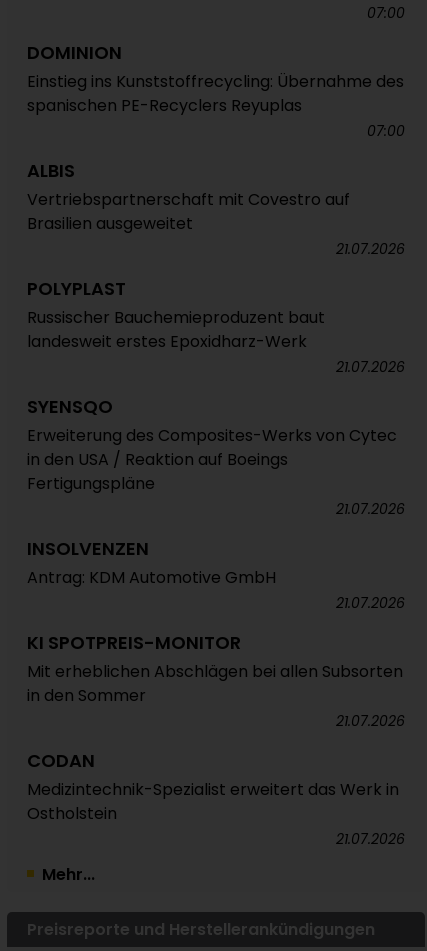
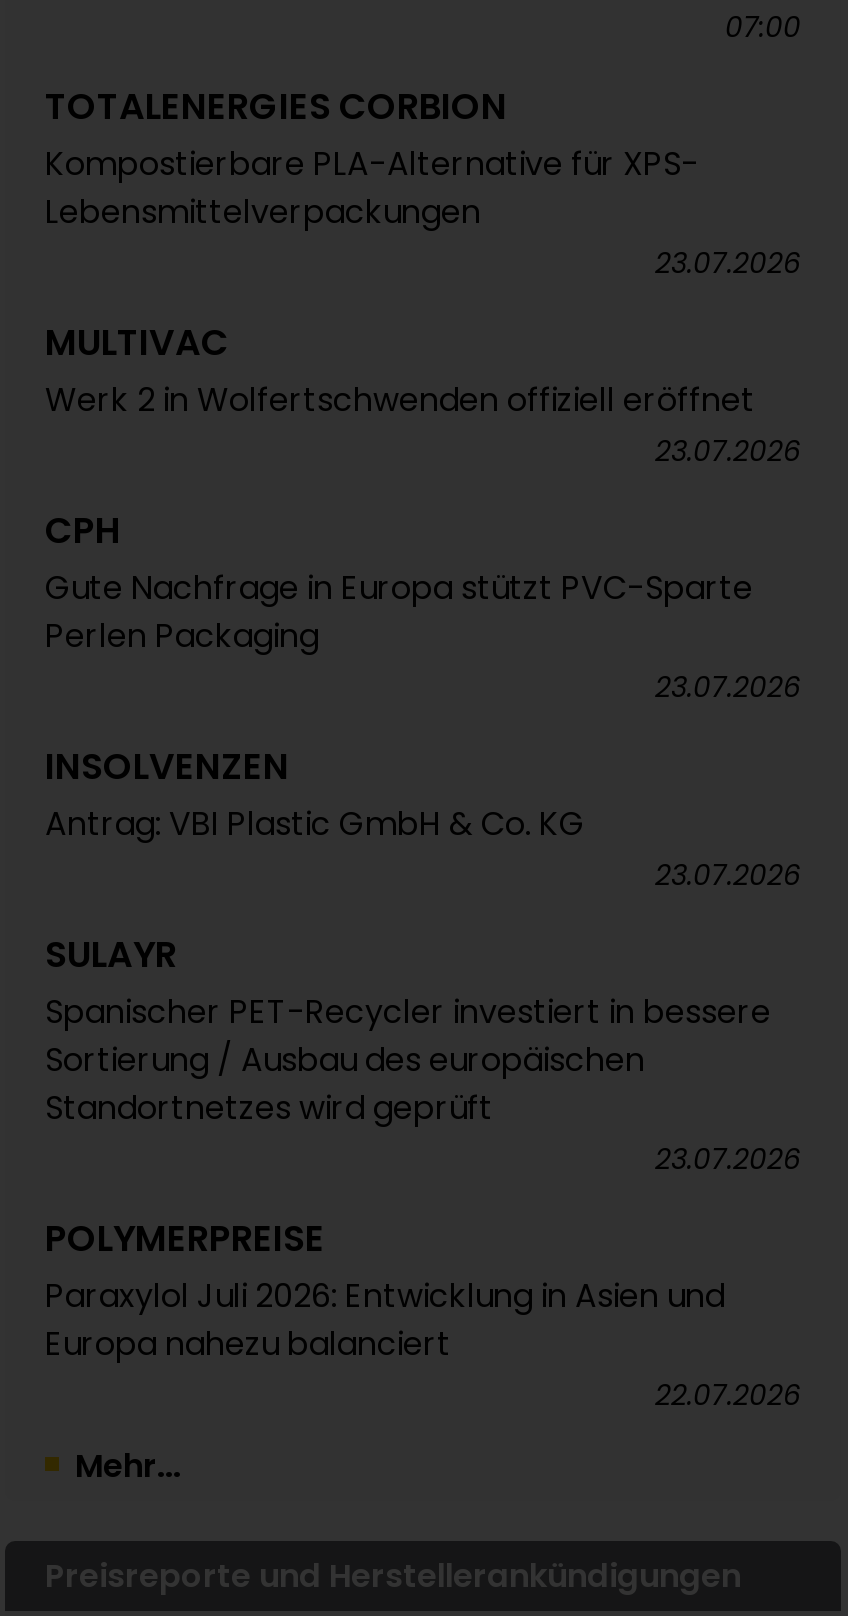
- DOMINION
- Einstieg ins Kunststoffrecycling: Übernahme des
- spanischen PE-Recyclers Reyuplas
- 07:00
- ALBIS
- Vertriebspartnerschaft mit Covestro auf
- Brasilien ausgeweitet
- 21.07.2026
- POLYPLAST
- Russischer Bauchemieproduzent baut
- landesweit erstes Epoxidharz-Werk
- 21.07.2026
- SYENSQO
- Erweiterung des Composites-Werks von Cytec
- in den USA / Reaktion auf Boeings
- Fertigungspläne
- 21.07.2026
+ TOTALENERGIES CORBION
+ Kompostierbare PLA-Alternative für XPS-
+ Lebensmittelverpackungen
+ 23.07.2026
+ MULTIVAC
+ Werk 2 in Wolfertschwenden offiziell eröffnet
+ 23.07.2026
+ CPH
+ Gute Nachfrage in Europa stützt PVC-Sparte
+ Perlen Packaging
+ 23.07.2026

moved up: INSOLVENZEN

- Antrag: KDM Automotive GmbH
- 21.07.2026
+ Antrag: VBI Plastic GmbH & Co. KG
+ 23.07.2026

- KI SPOTPREIS-MONITOR
- Mit erheblichen Abschlägen bei allen Subsorten
- in den Sommer
- 21.07.2026
+ SULAYR
+ Spanischer PET-Recycler investiert in bessere
+ Sortierung / Ausbau des europäischen
+ Standortnetzes wird geprüft
+ 23.07.2026

- CODAN
- Medizintechnik-Spezialist erweitert das Werk in
- Ostholstein
- 21.07.2026
+ POLYMERPREISE
+ Paraxylol Juli 2026: Entwicklung in Asien und
+ Europa nahezu balanciert
+ 22.07.2026
